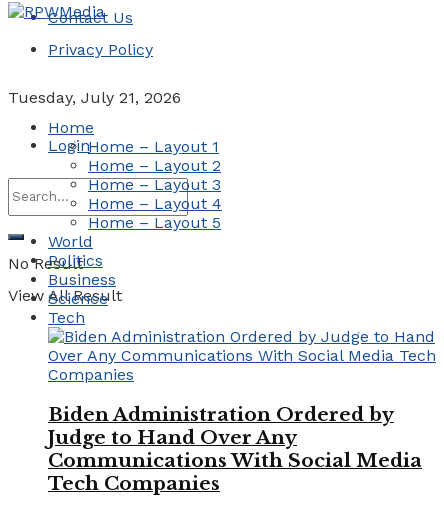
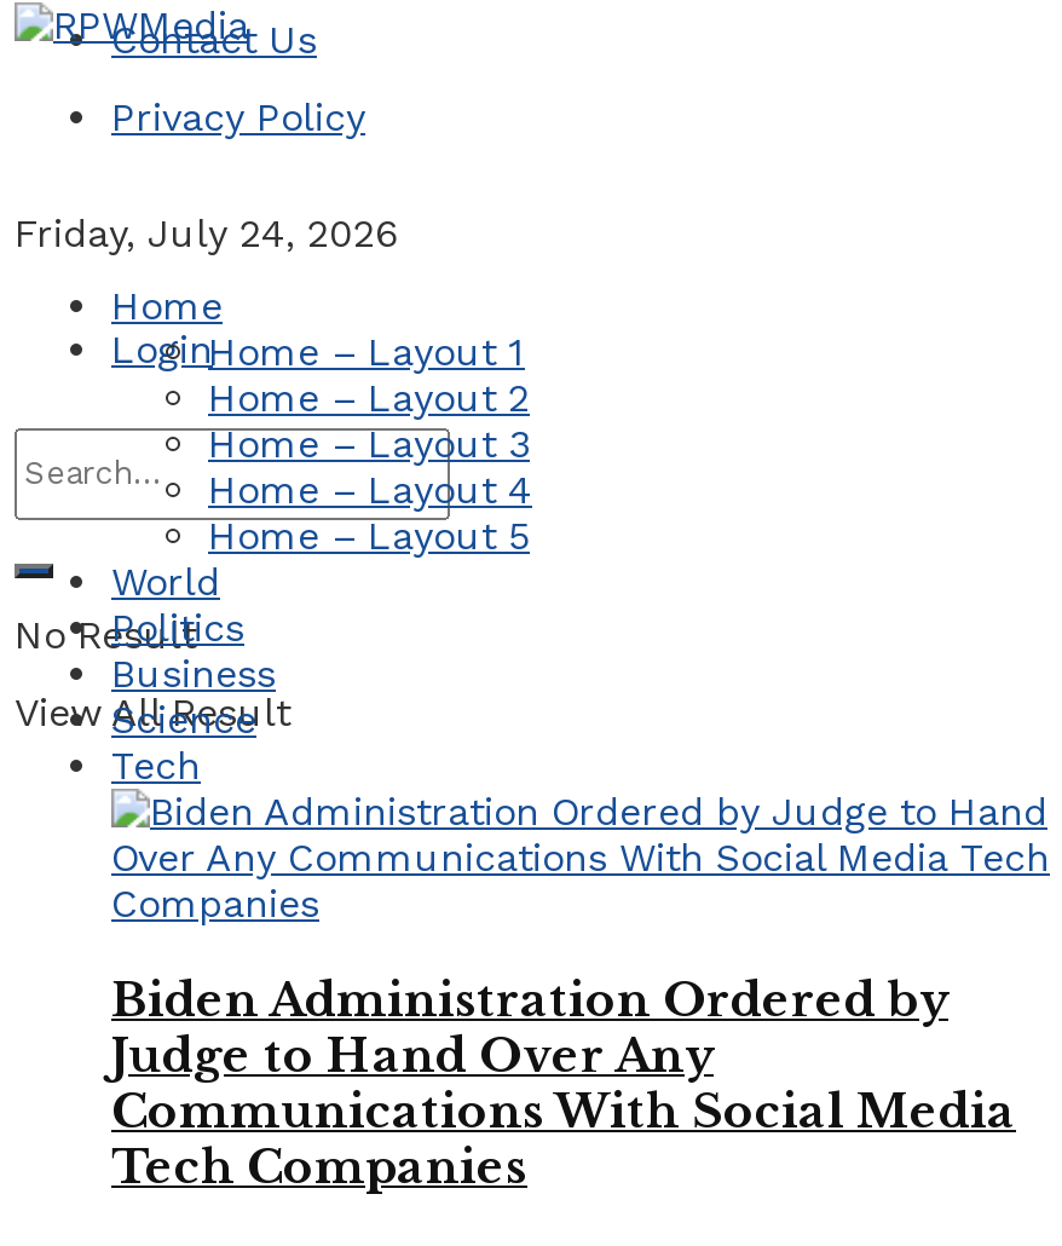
- Tuesday, July 21, 2026
+ Friday, July 24, 2026
